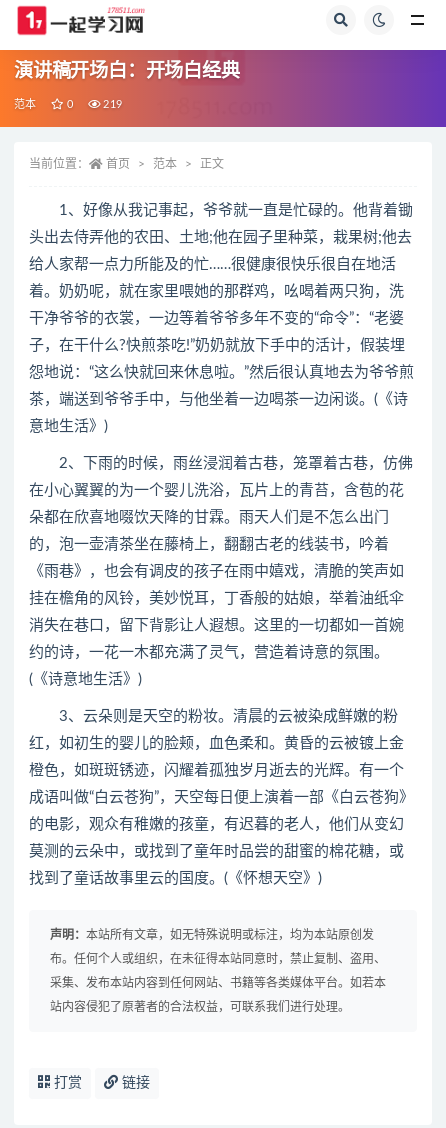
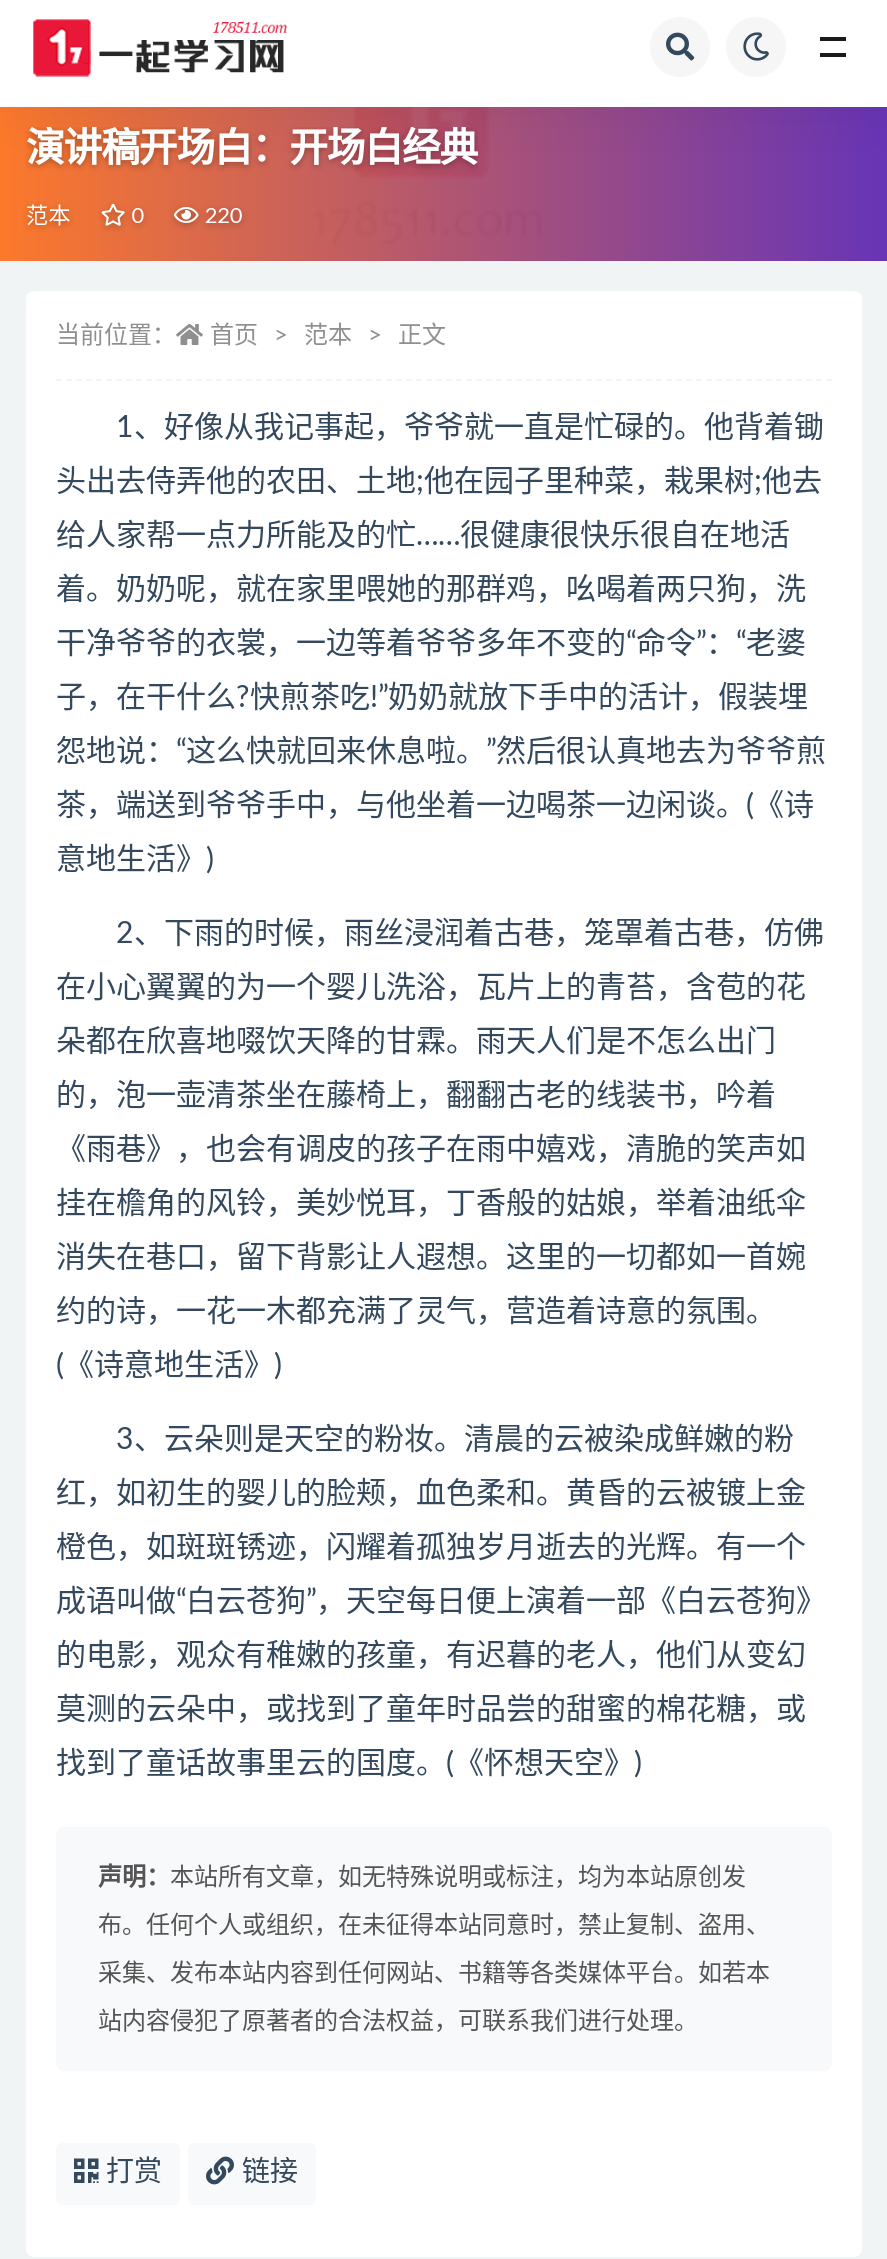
- 219
+ 220
